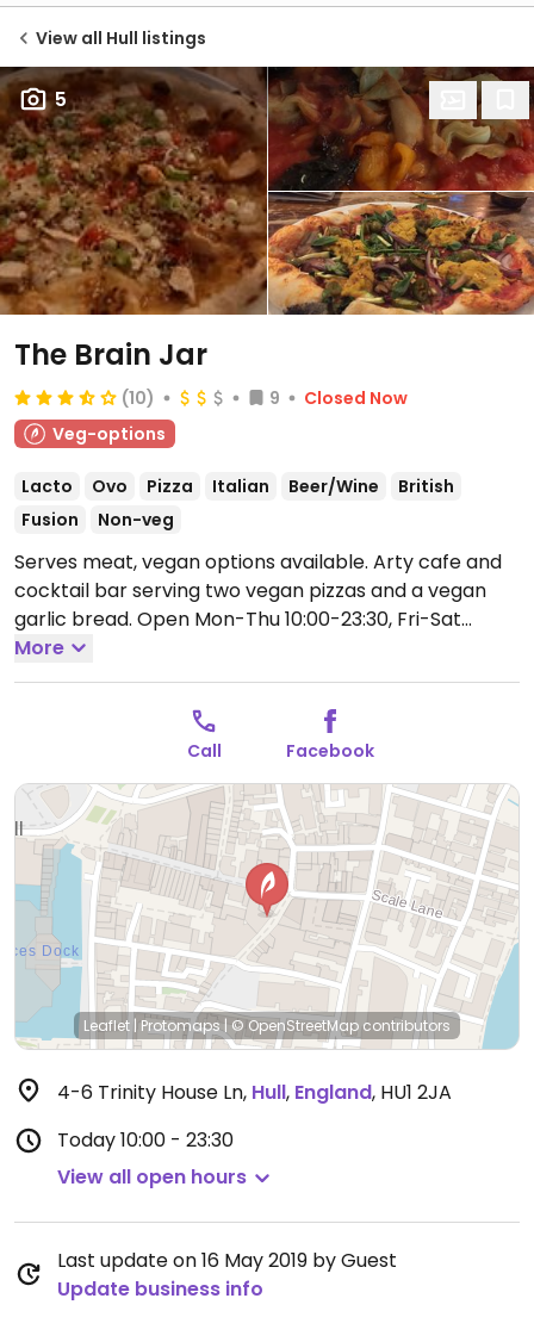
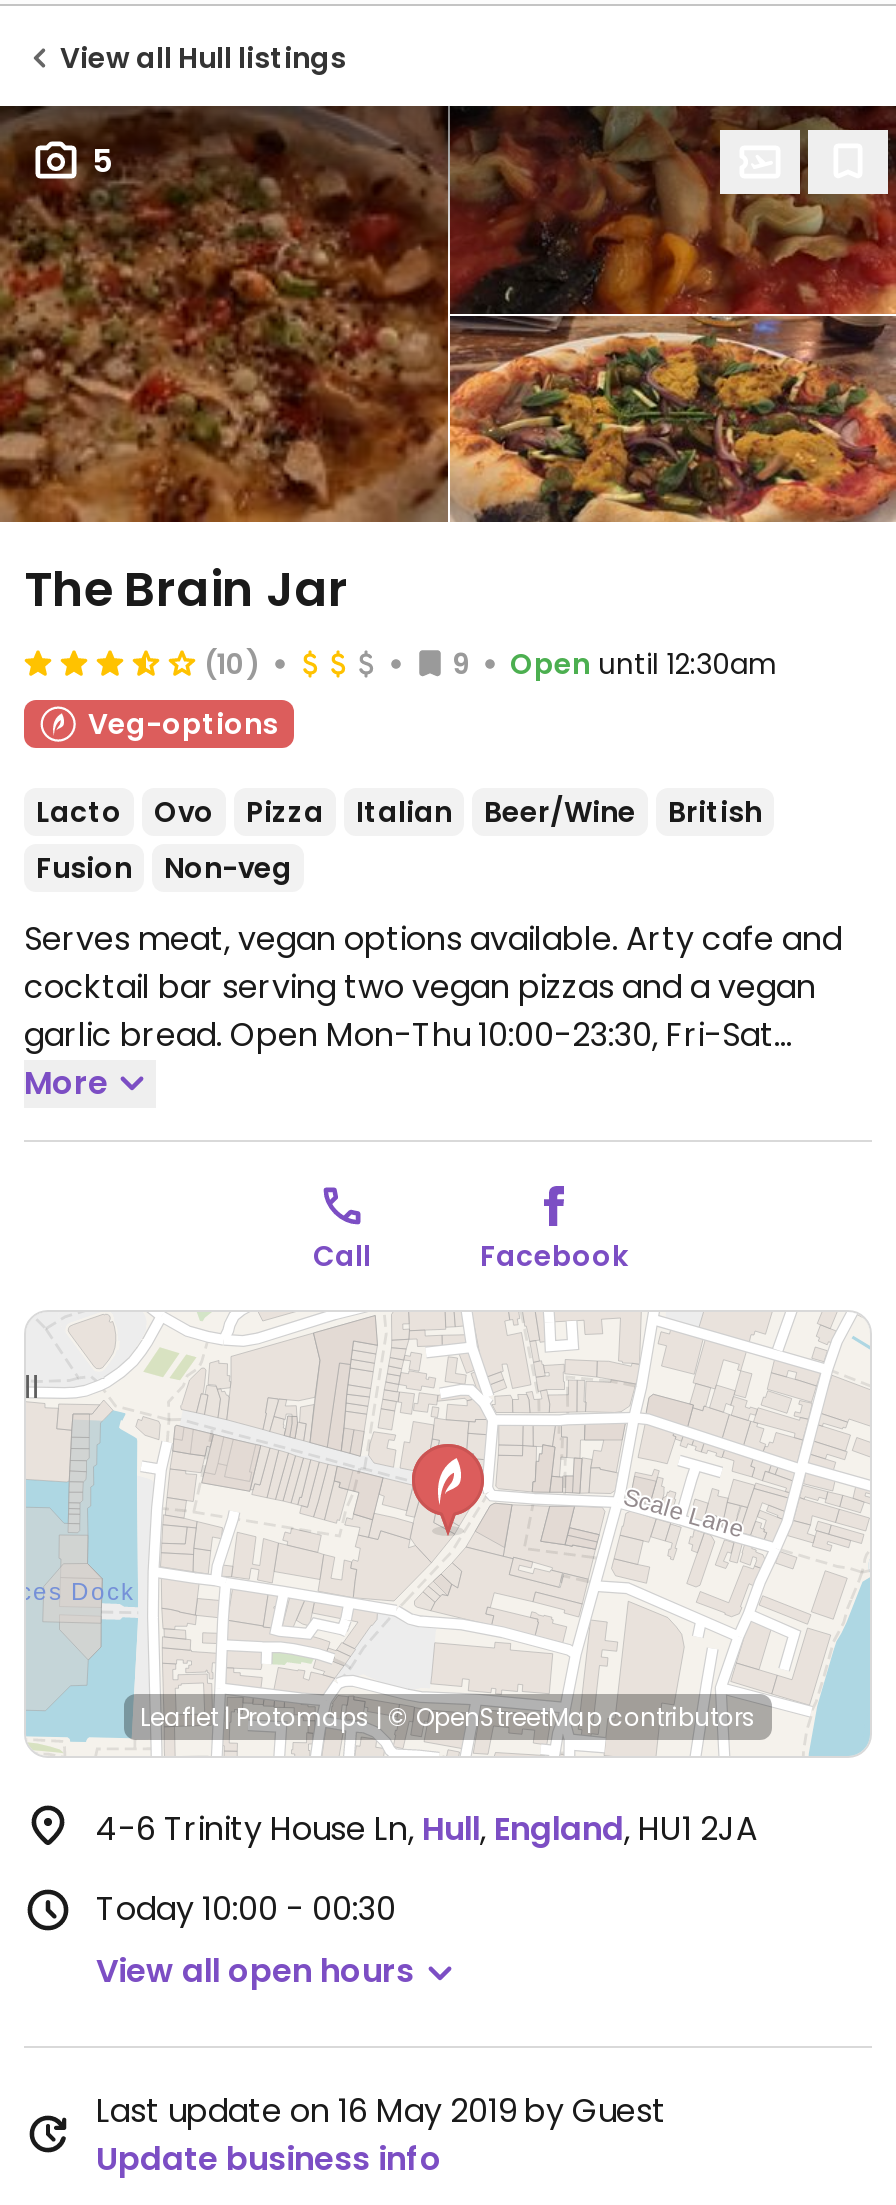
- Closed Now
+ Open until 12:30am

- Today 10:00 - 23:30
+ Today 10:00 - 00:30
